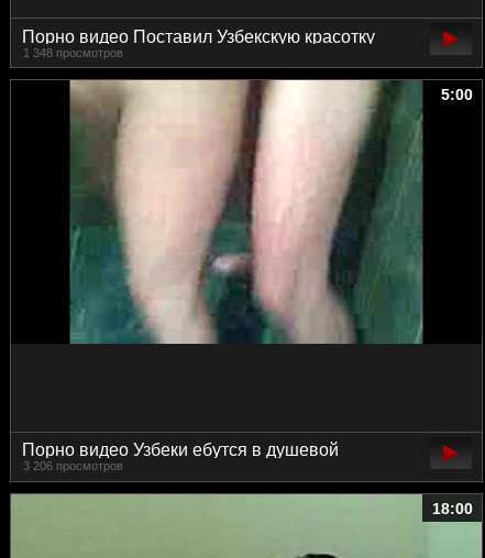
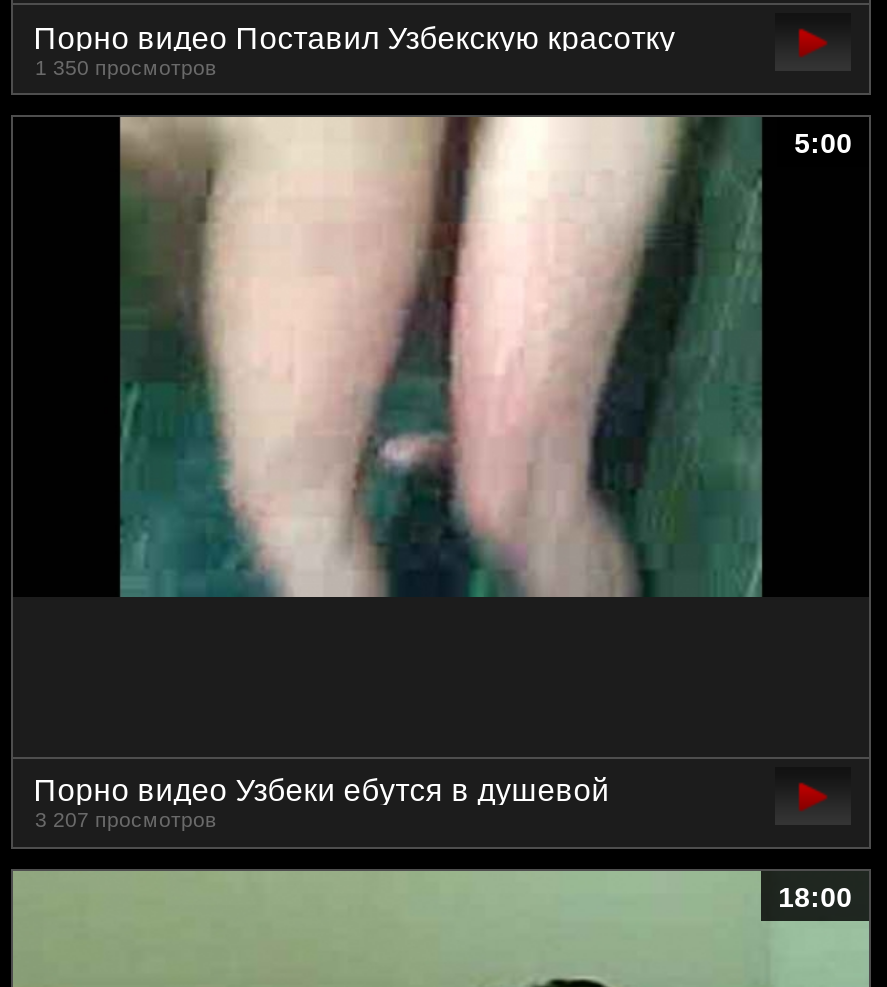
- 1 348 просмотров
+ 1 350 просмотров

- 3 206 просмотров
+ 3 207 просмотров
